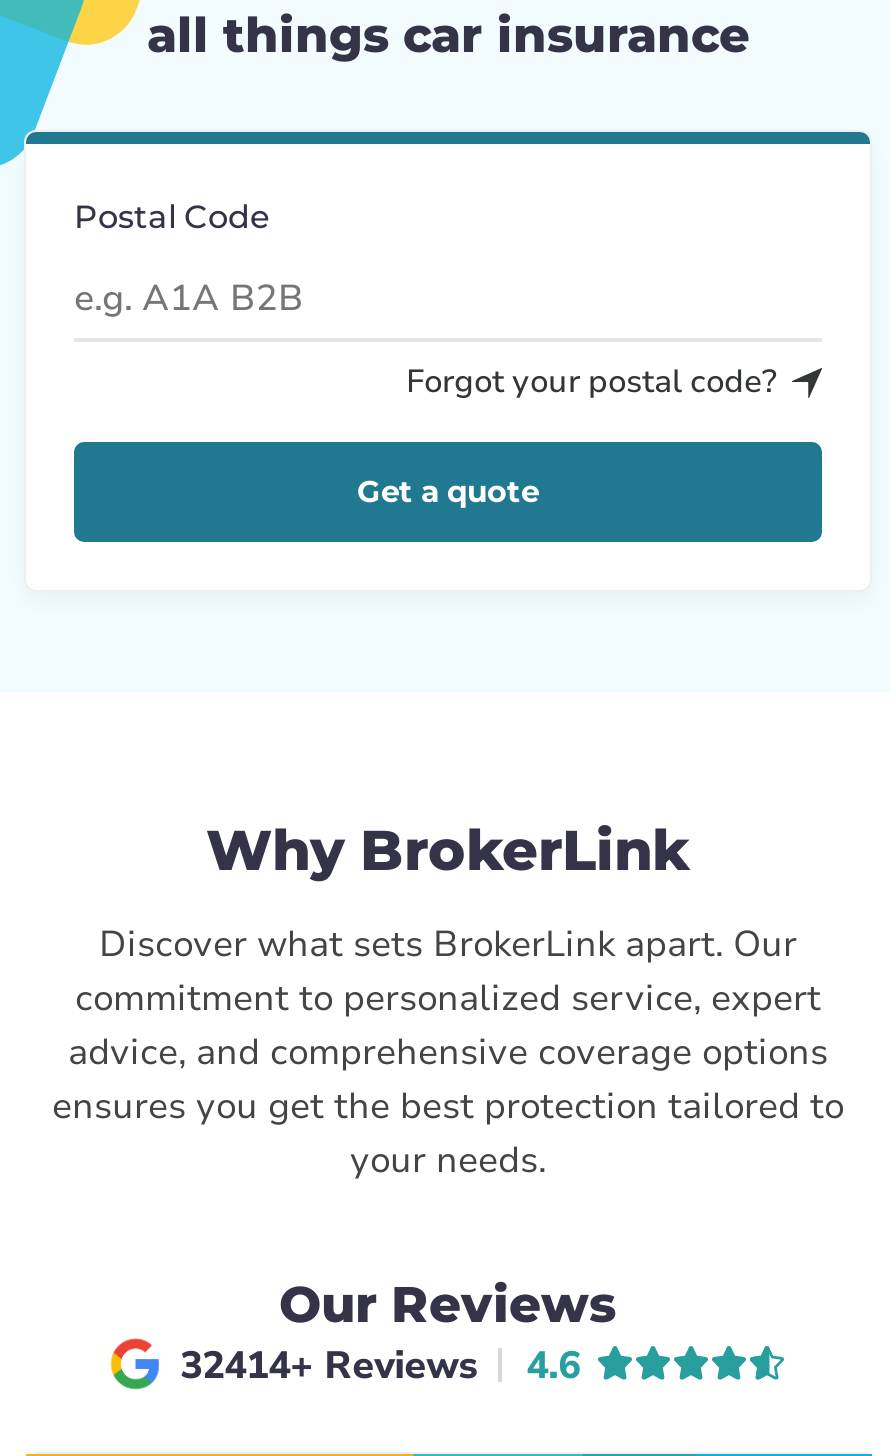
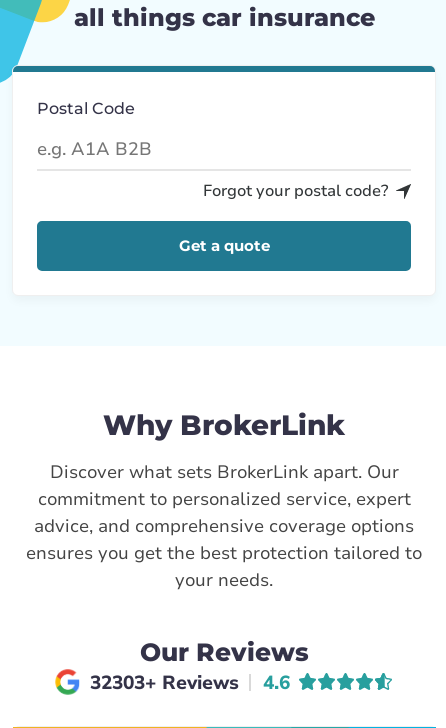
- 32414+ Reviews
+ 32303+ Reviews
